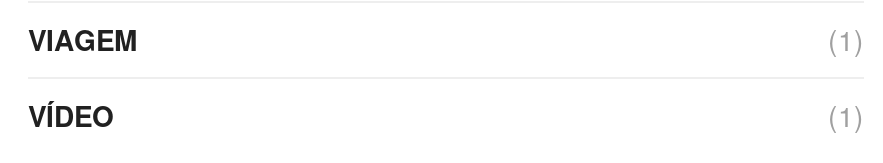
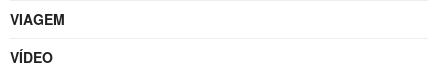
- (1)

- (1)
